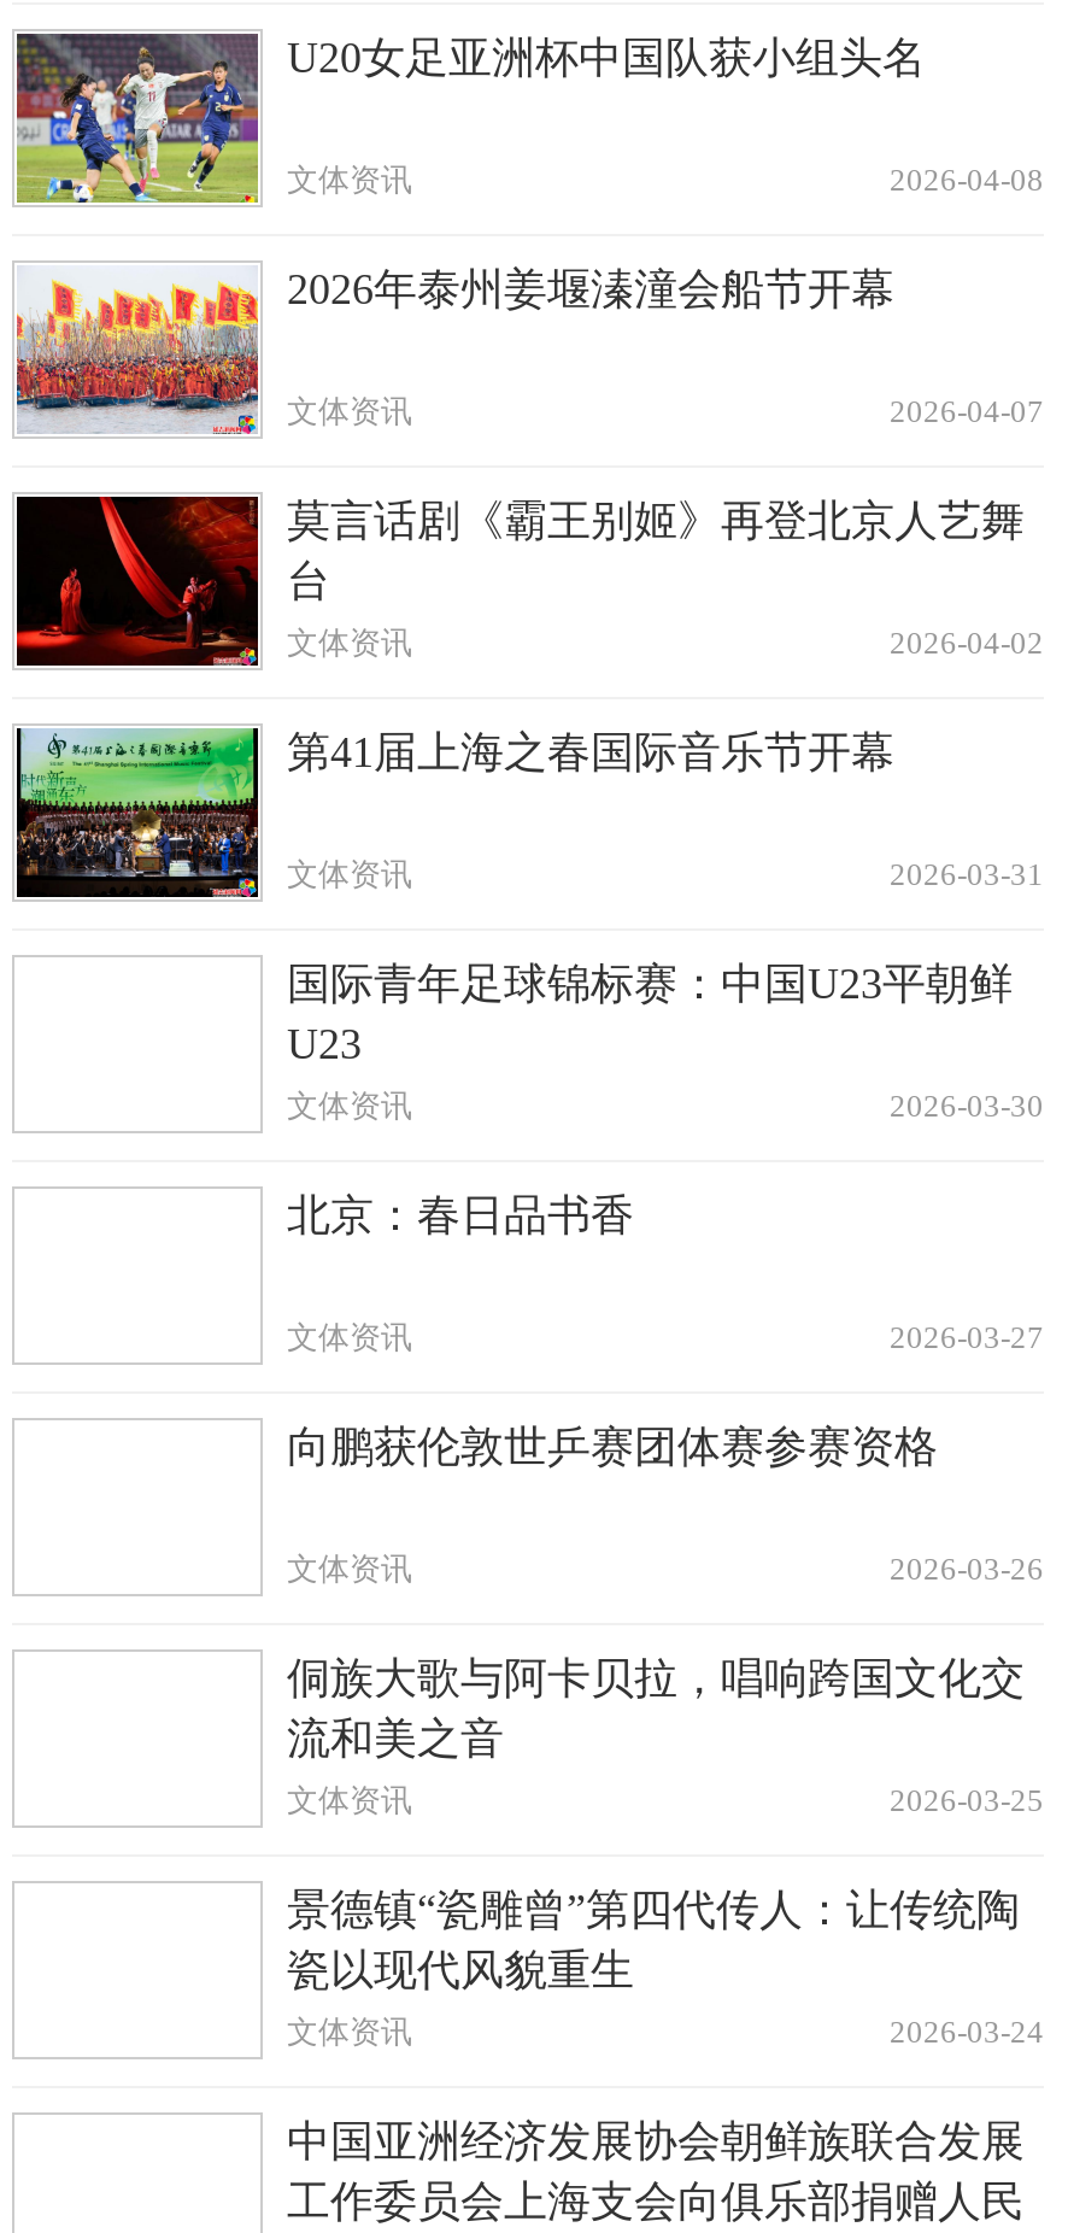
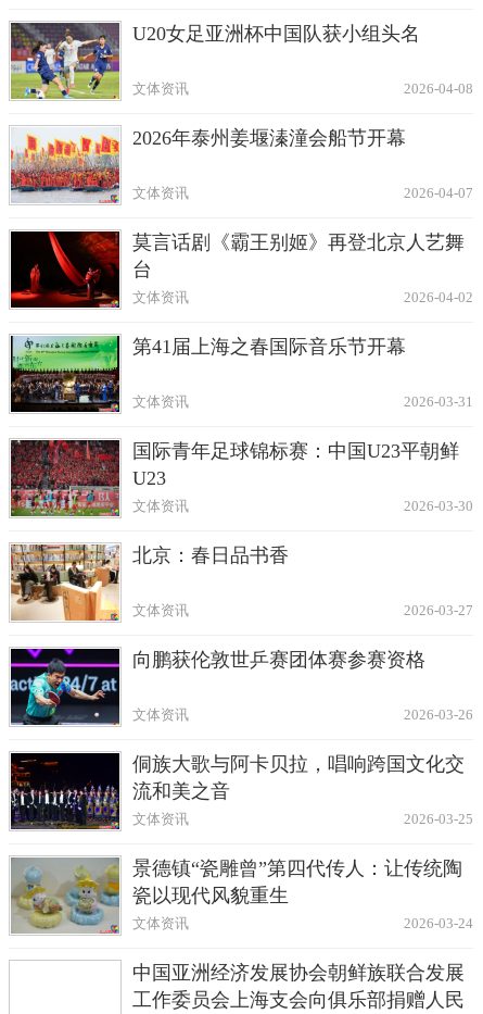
+ [image]

+ [image]

+ [image]

+ [image]

+ [image]
